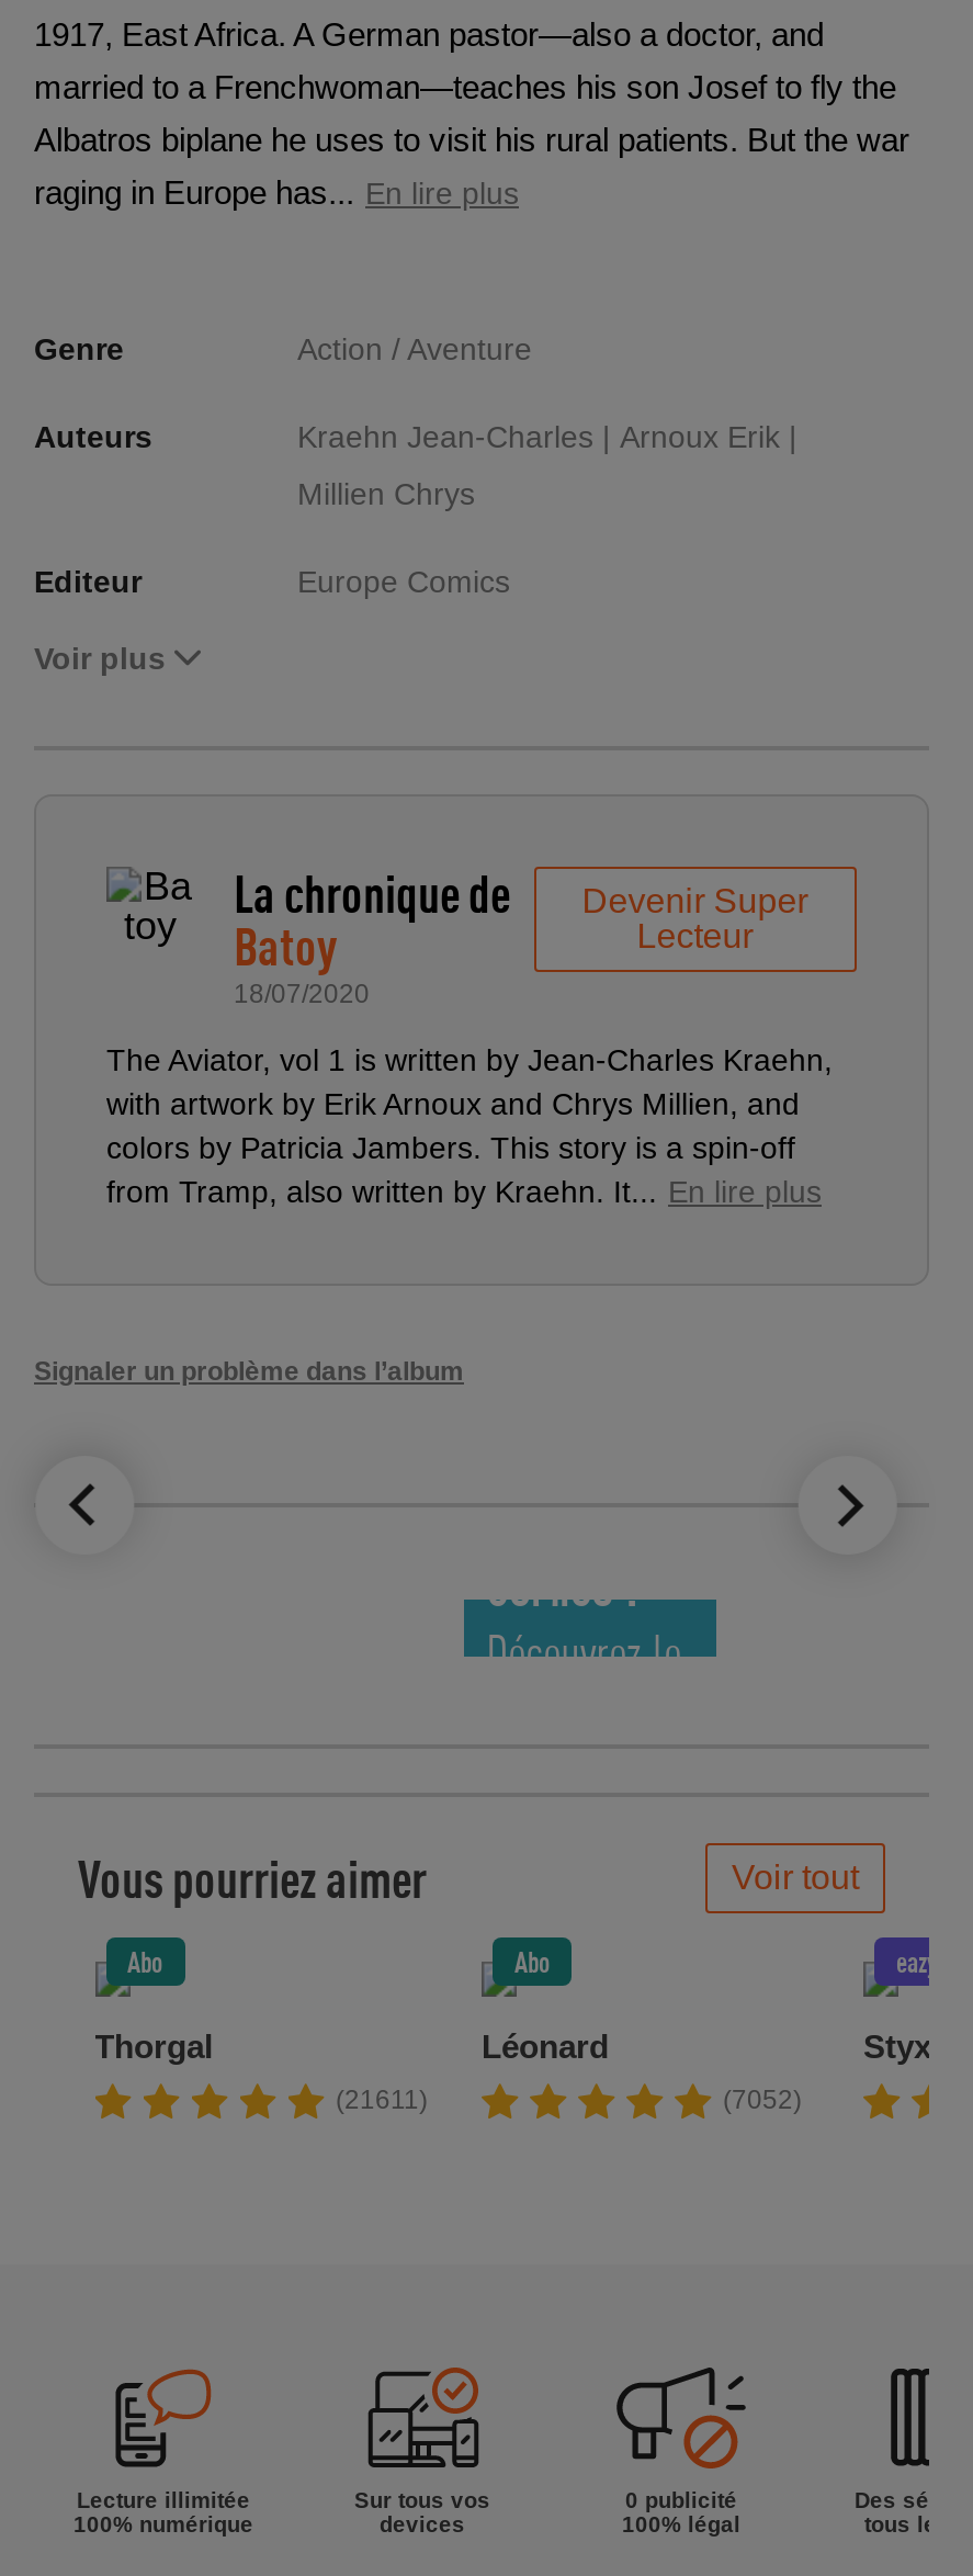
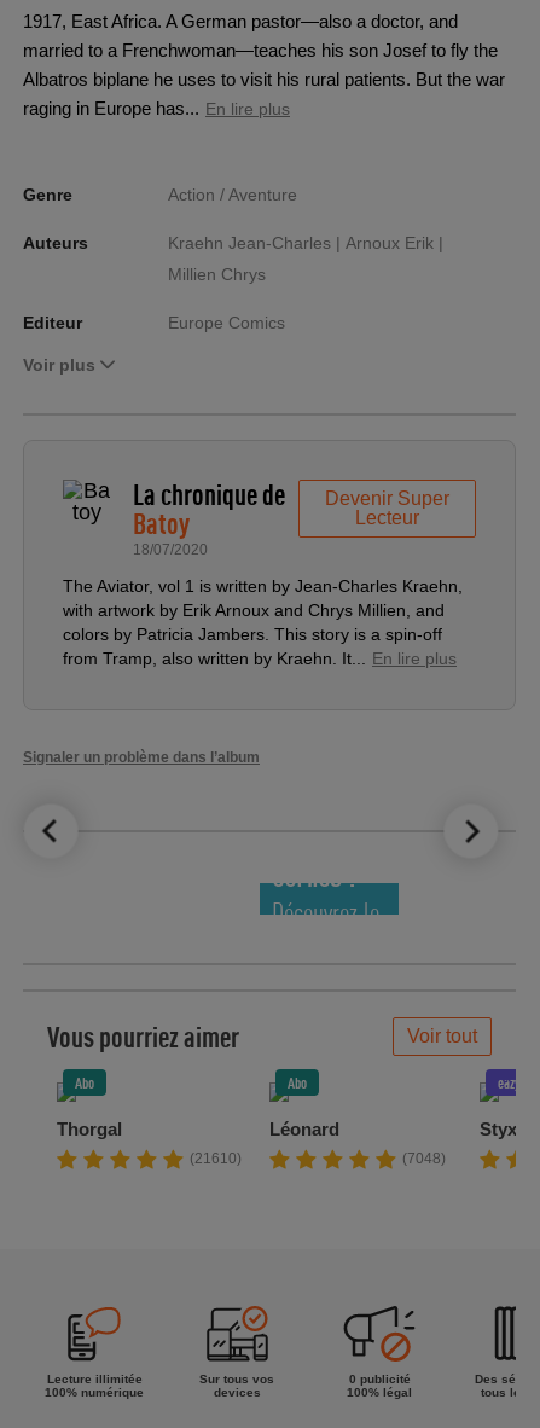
- (21611)
+ (21610)

- (7052)
+ (7048)
